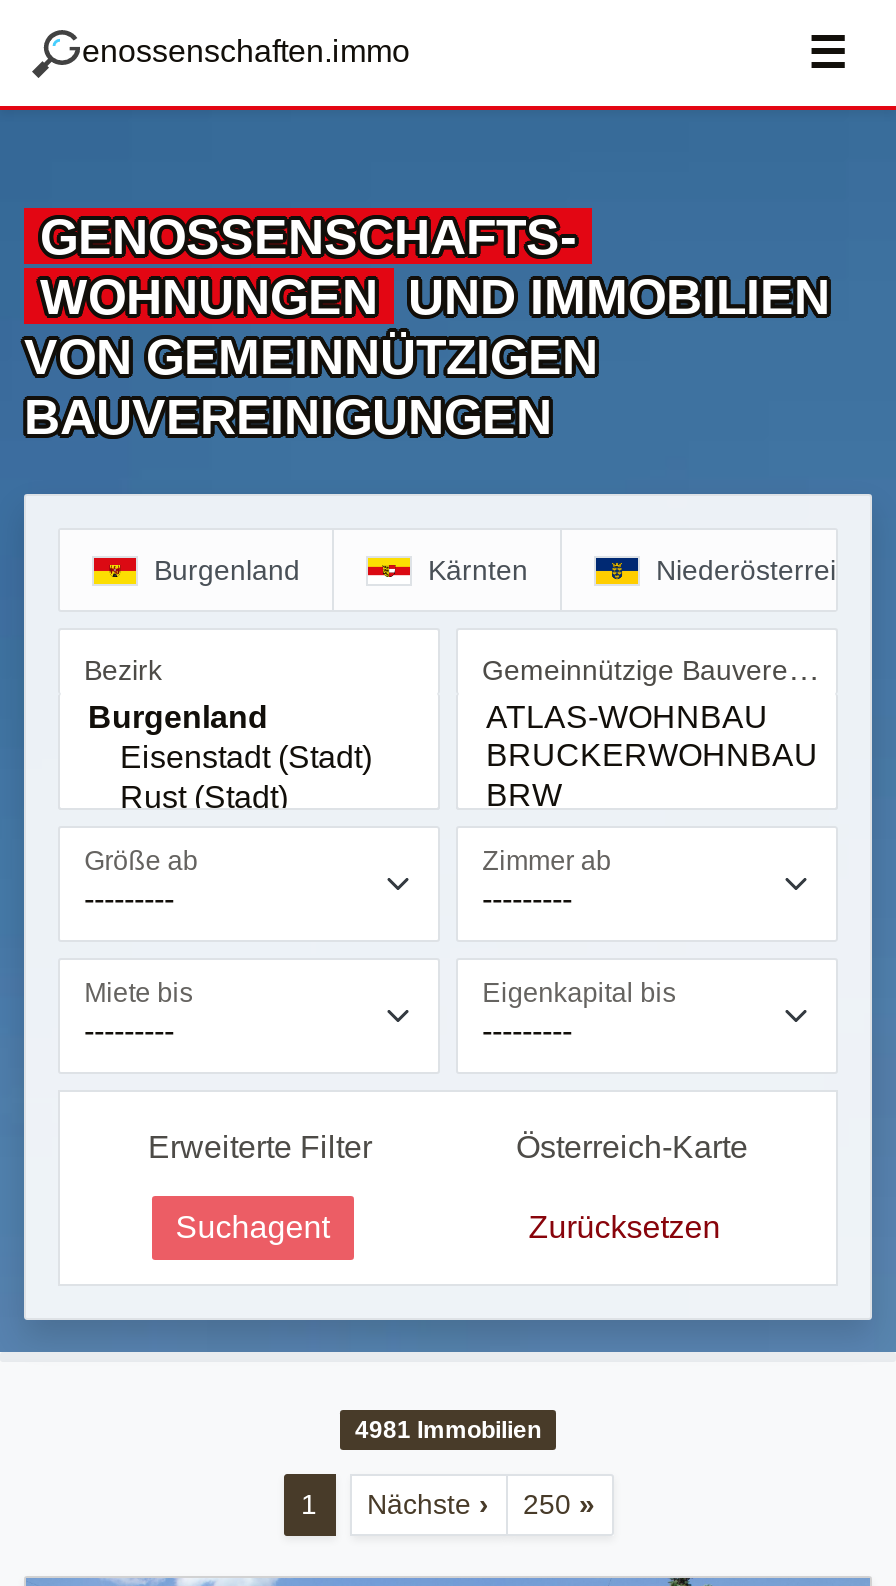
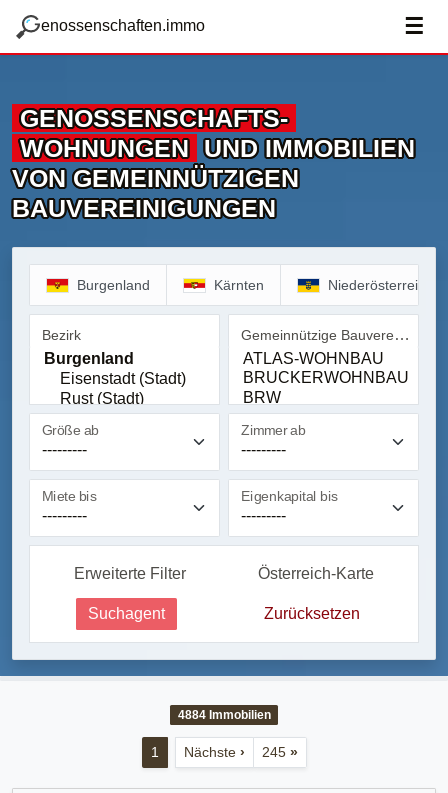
- 4981 Immobilien
+ 4884 Immobilien

- 1 Nächste › 250»
+ 1 Nächste › 245»
